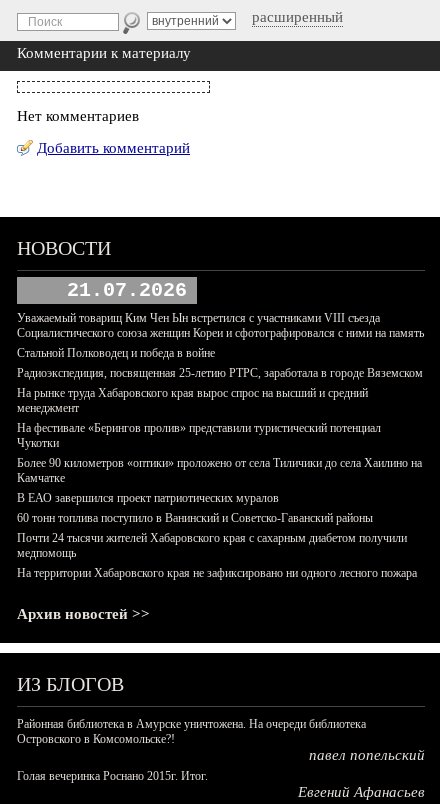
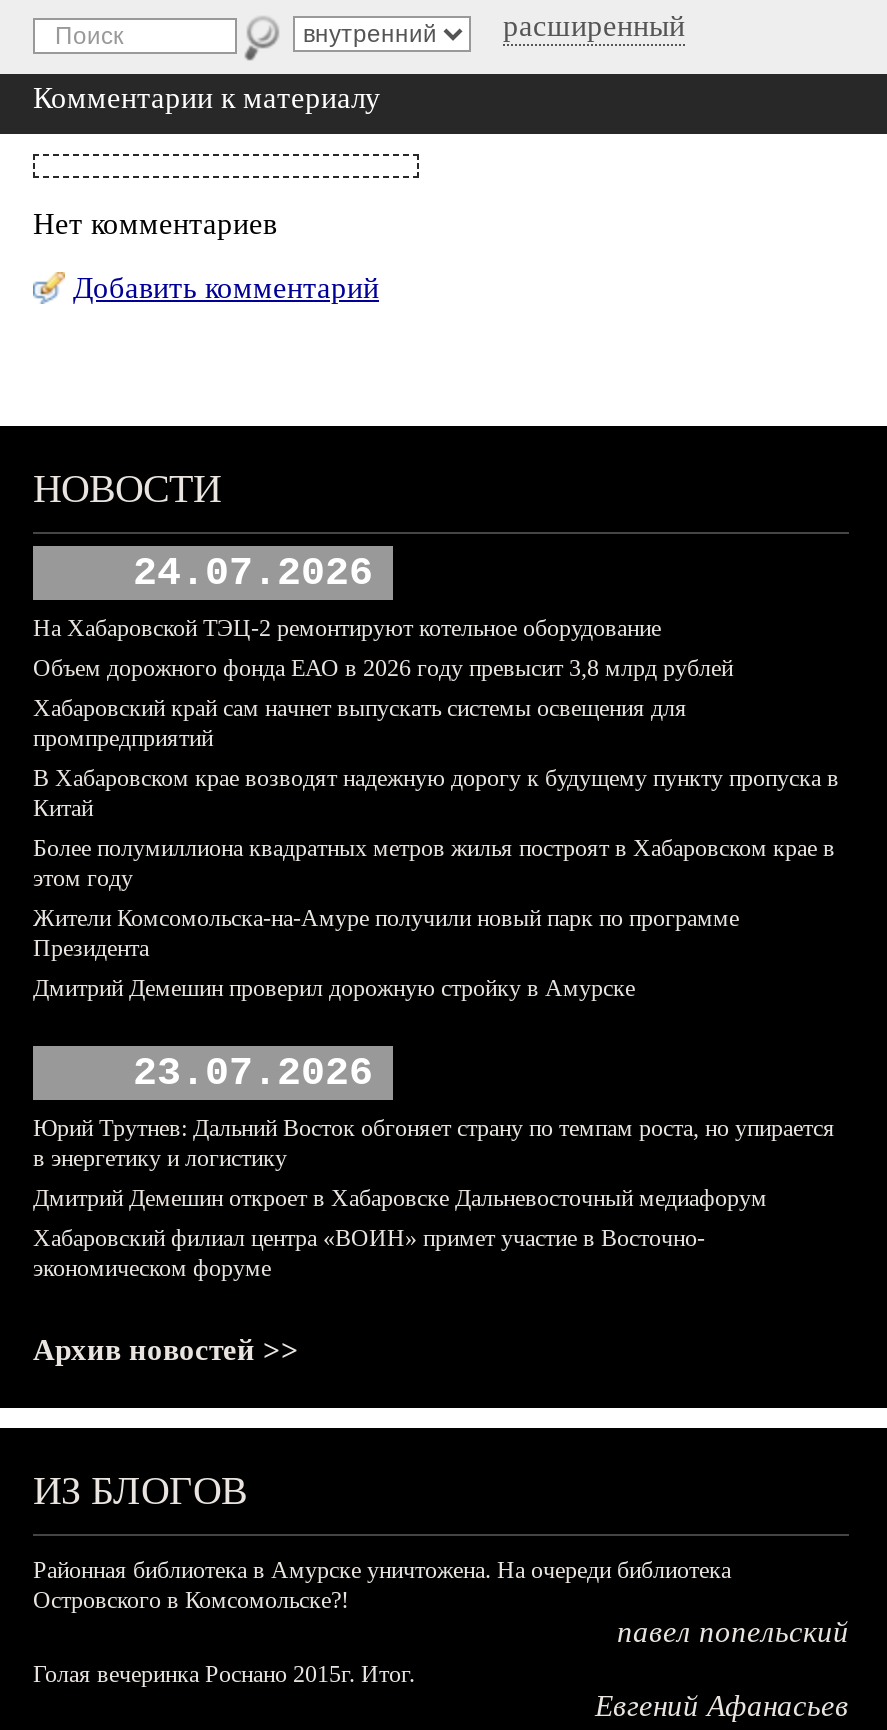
- 21.07.2026
- Уважаемый товарищ Ким Чен Ын встретился с участниками VIII съезда
- Социалистического союза женщин Кореи и сфотографировался с ними на память
- Стальной Полководец и победа в войне
- Радиоэкспедиция, посвященная 25-летию РТРС, заработала в городе Вяземском
- На рынке труда Хабаровского края вырос спрос на высший и средний
- менеджмент
- На фестивале «Берингов пролив» представили туристический потенциал
- Чукотки
- Более 90 километров «оптики» проложено от села Тиличики до села Хаилино на
- Камчатке
- В ЕАО завершился проект патриотических муралов
- 60 тонн топлива поступило в Ванинский и Советско-Гаванский районы
- Почти 24 тысячи жителей Хабаровского края с сахарным диабетом получили
- медпомощь
- На территории Хабаровского края не зафиксировано ни одного лесного пожара
+ 24.07.2026
+ На Хабаровской ТЭЦ-2 ремонтируют котельное оборудование
+ Объем дорожного фонда ЕАО в 2026 году превысит 3,8 млрд рублей
+ Хабаровский край сам начнет выпускать системы освещения для
+ промпредприятий
+ В Хабаровском крае возводят надежную дорогу к будущему пункту пропуска в
+ Китай
+ Более полумиллиона квадратных метров жилья построят в Хабаровском крае в
+ этом году
+ Жители Комсомольска-на-Амуре получили новый парк по программе
+ Президента
+ Дмитрий Демешин проверил дорожную стройку в Амурске
+ 23.07.2026
+ Юрий Трутнев: Дальний Восток обгоняет страну по темпам роста, но упирается
+ в энергетику и логистику
+ Дмитрий Демешин откроет в Хабаровске Дальневосточный медиафорум
+ Хабаровский филиал центра «ВОИН» примет участие в Восточно-
+ экономическом форуме
